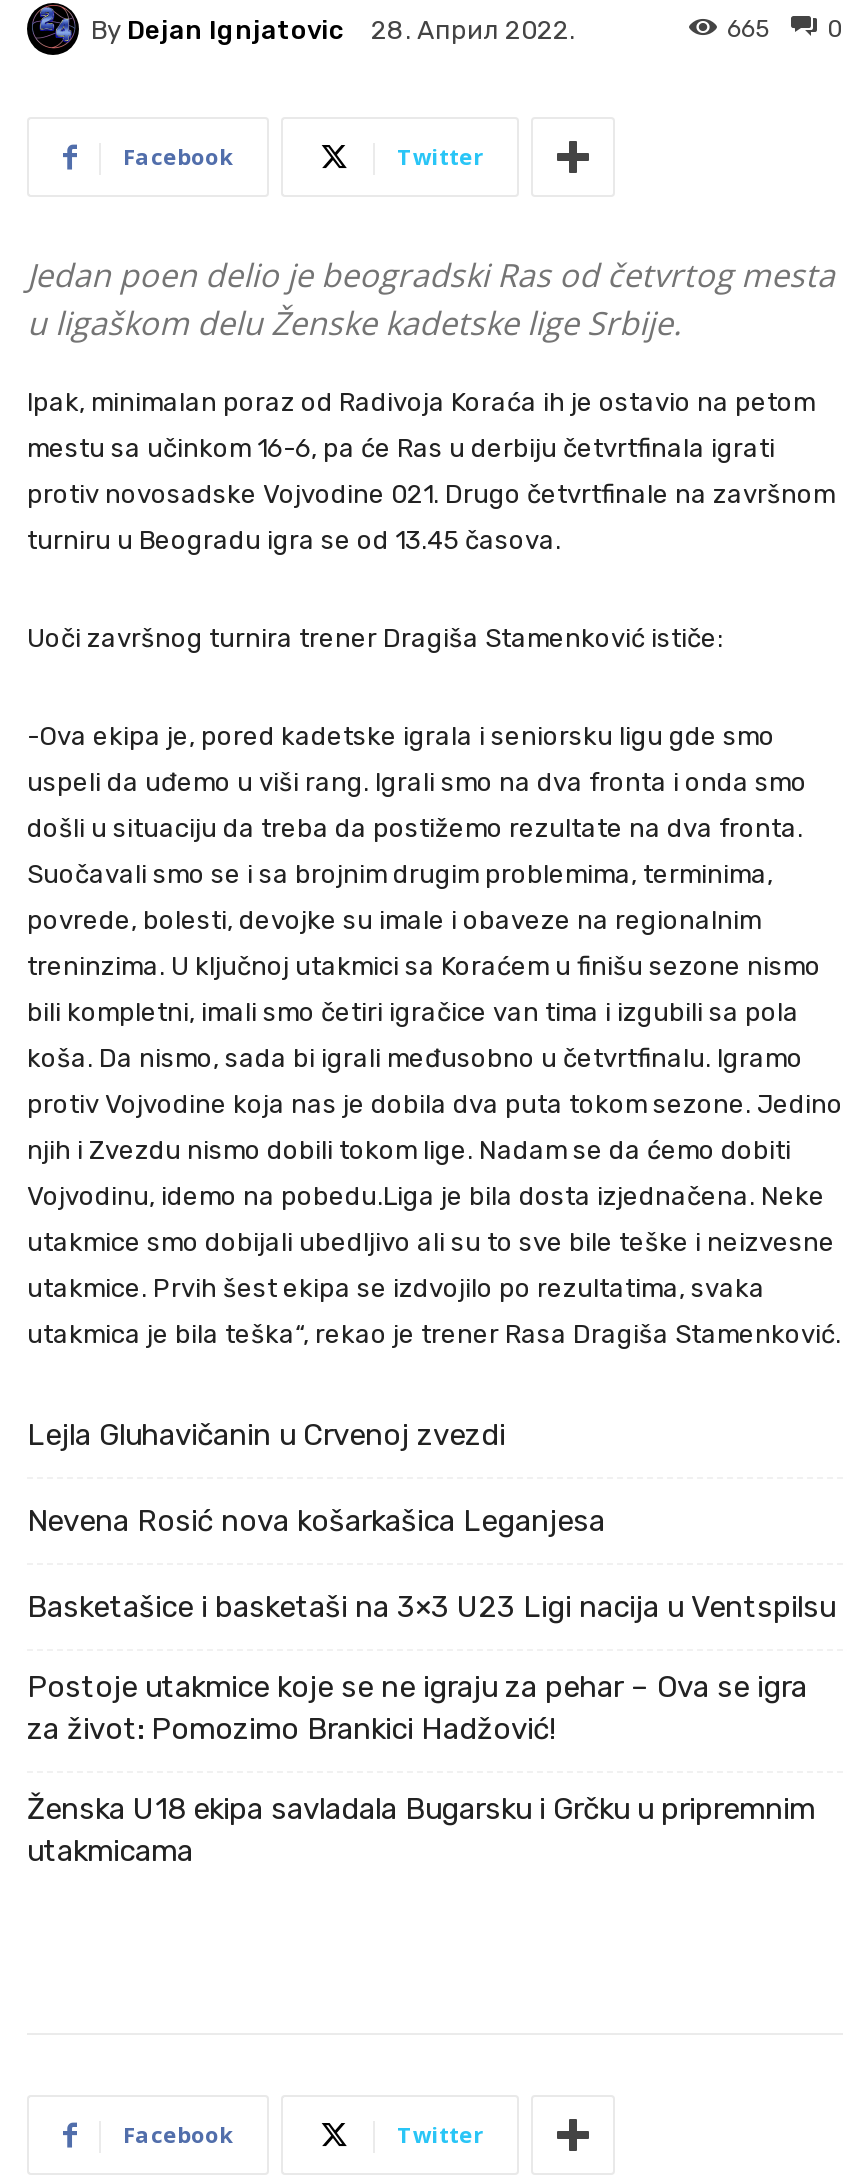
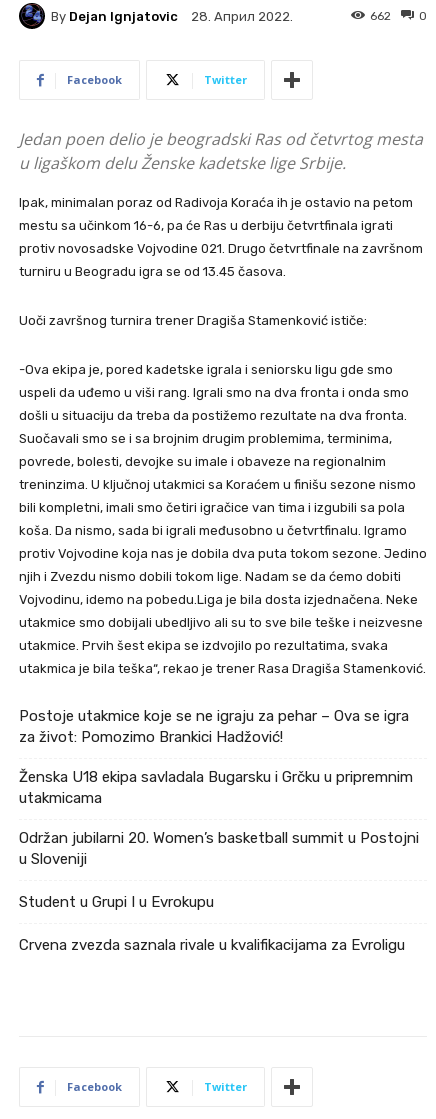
- 665
+ 662

- Lejla Gluhavičanin u Crvenoj zvezdi
- Nevena Rosić nova košarkašica Leganjesa
- Basketašice i basketaši na 3×3 U23 Ligi nacija u Ventspilsu

moved up: Postoje utakmice koje se ne igraju za pehar – Ova se igra | za život: Pomozimo Brankici Hadžović! | Ženska U18 ekipa savladala Bugarsku i Grčku u pripremnim | utakmicama

+ Održan jubilarni 20. Women’s basketball summit u Postojni
+ u Sloveniji
+ Student u Grupi I u Evrokupu
+ Crvena zvezda saznala rivale u kvalifikacijama za Evroligu
